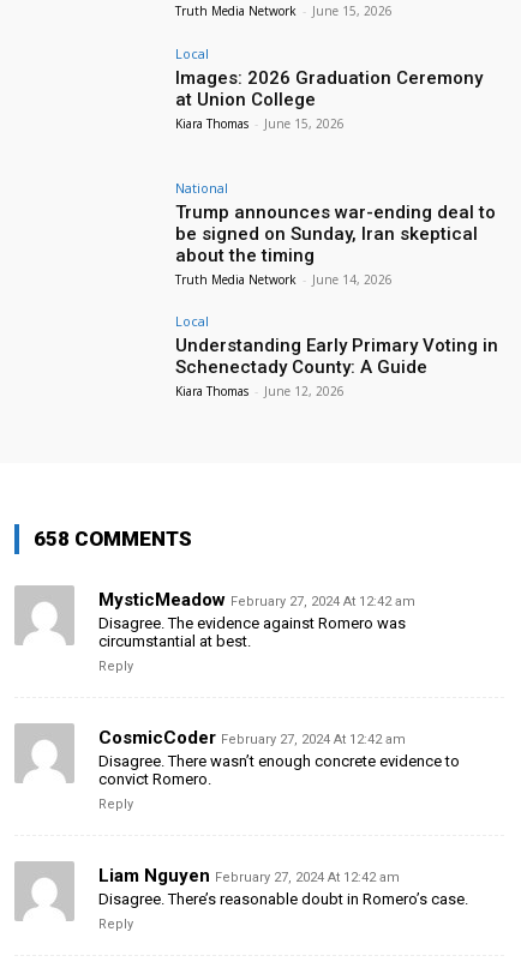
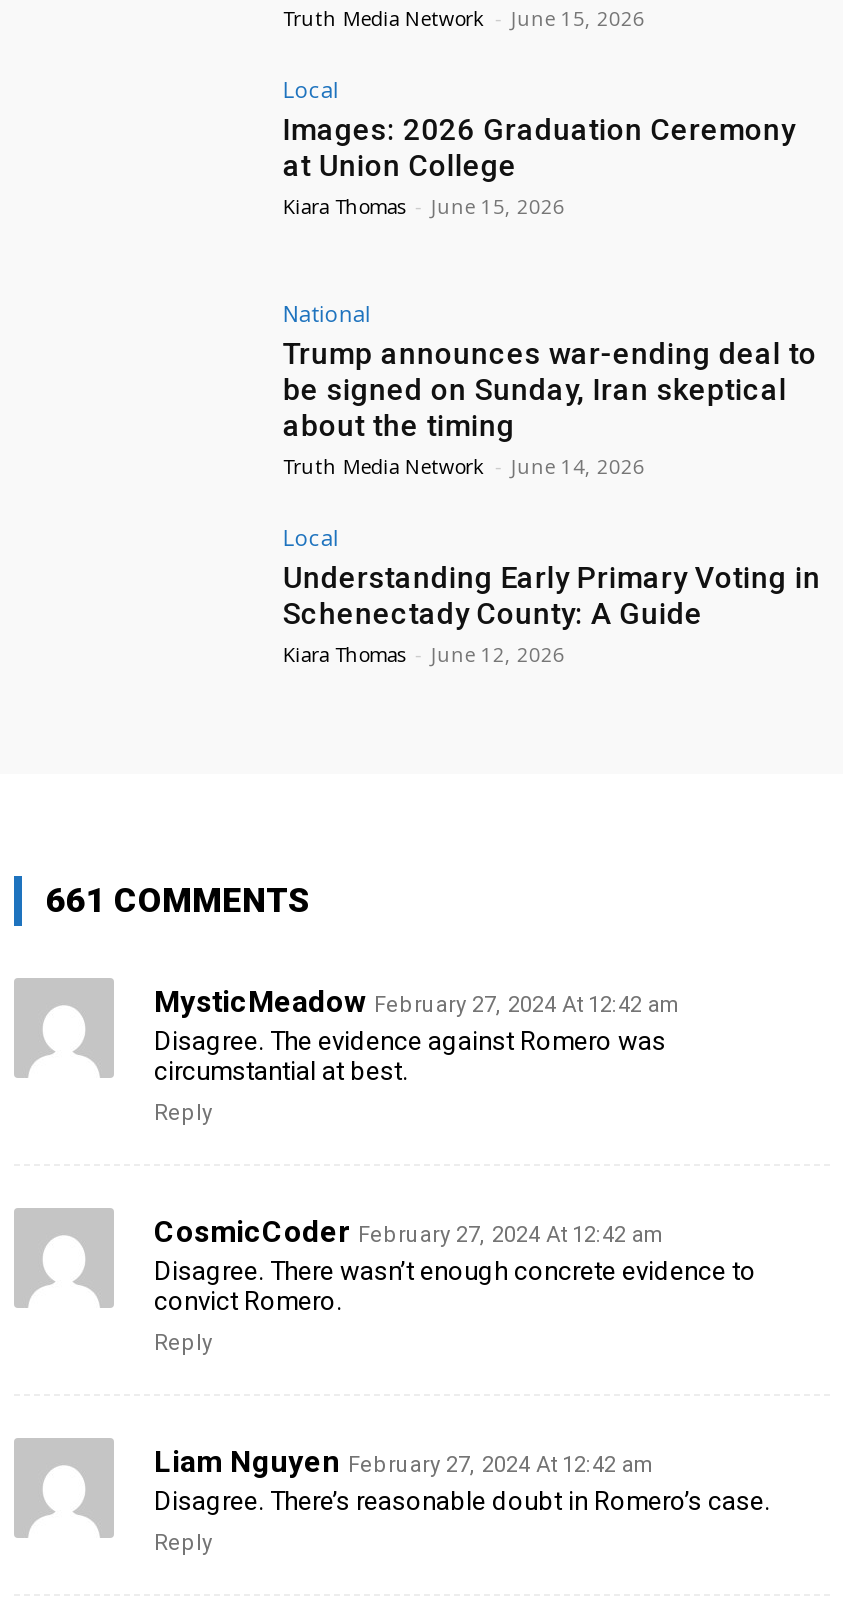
- 658 COMMENTS
+ 661 COMMENTS
